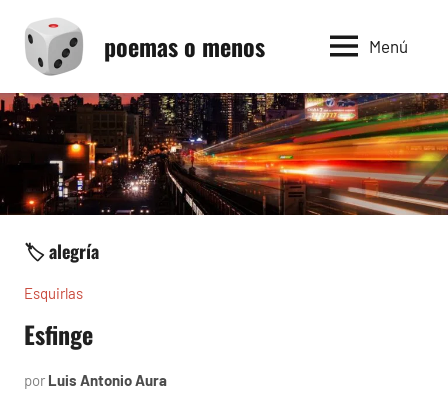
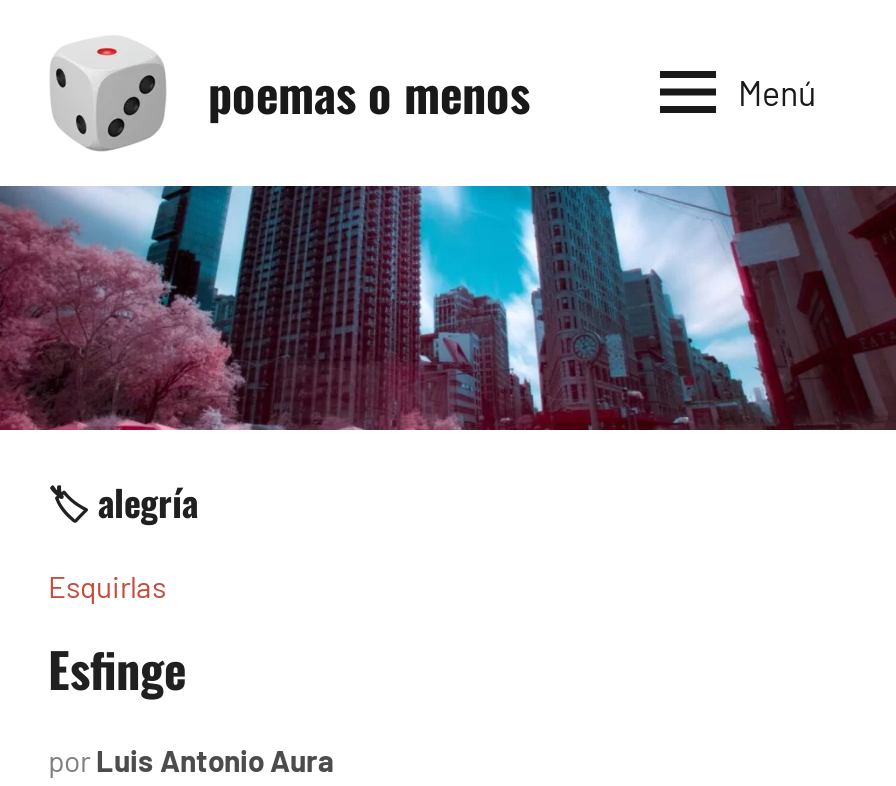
- [image]
+ [image]
